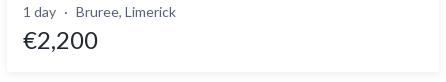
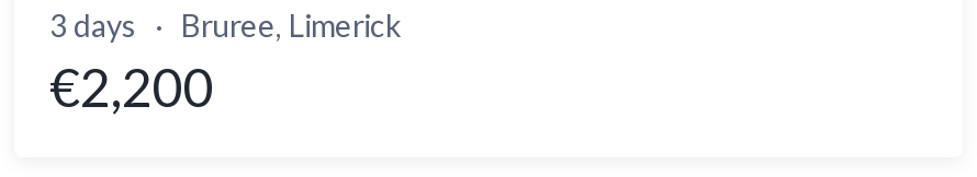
- 1 day Bruree, Limerick
+ 3 days Bruree, Limerick
